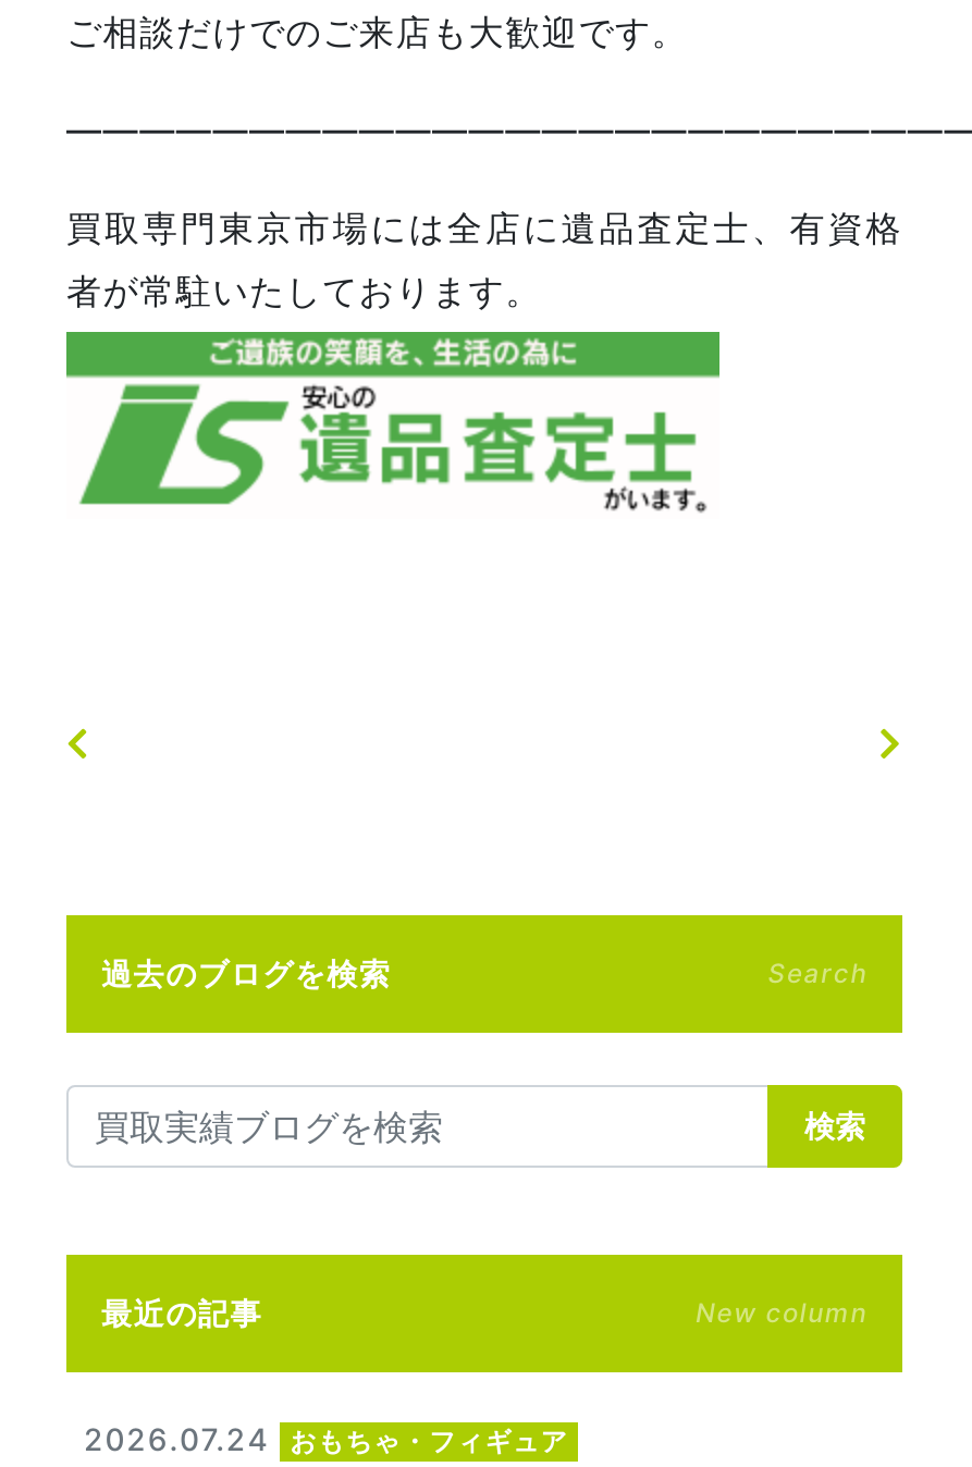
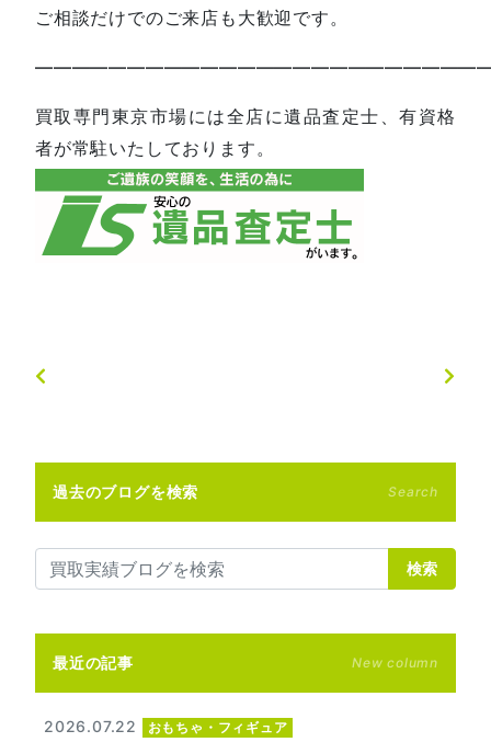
- 2026.07.24 おもちゃ・フィギュア
+ 2026.07.22 おもちゃ・フィギュア
